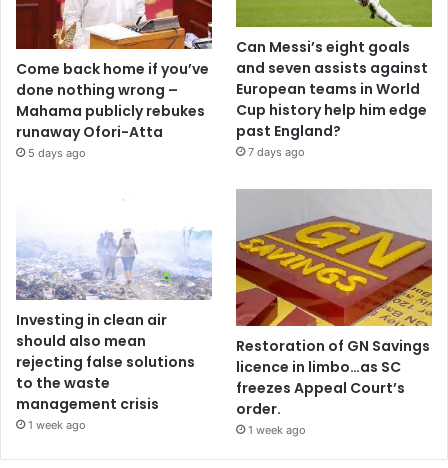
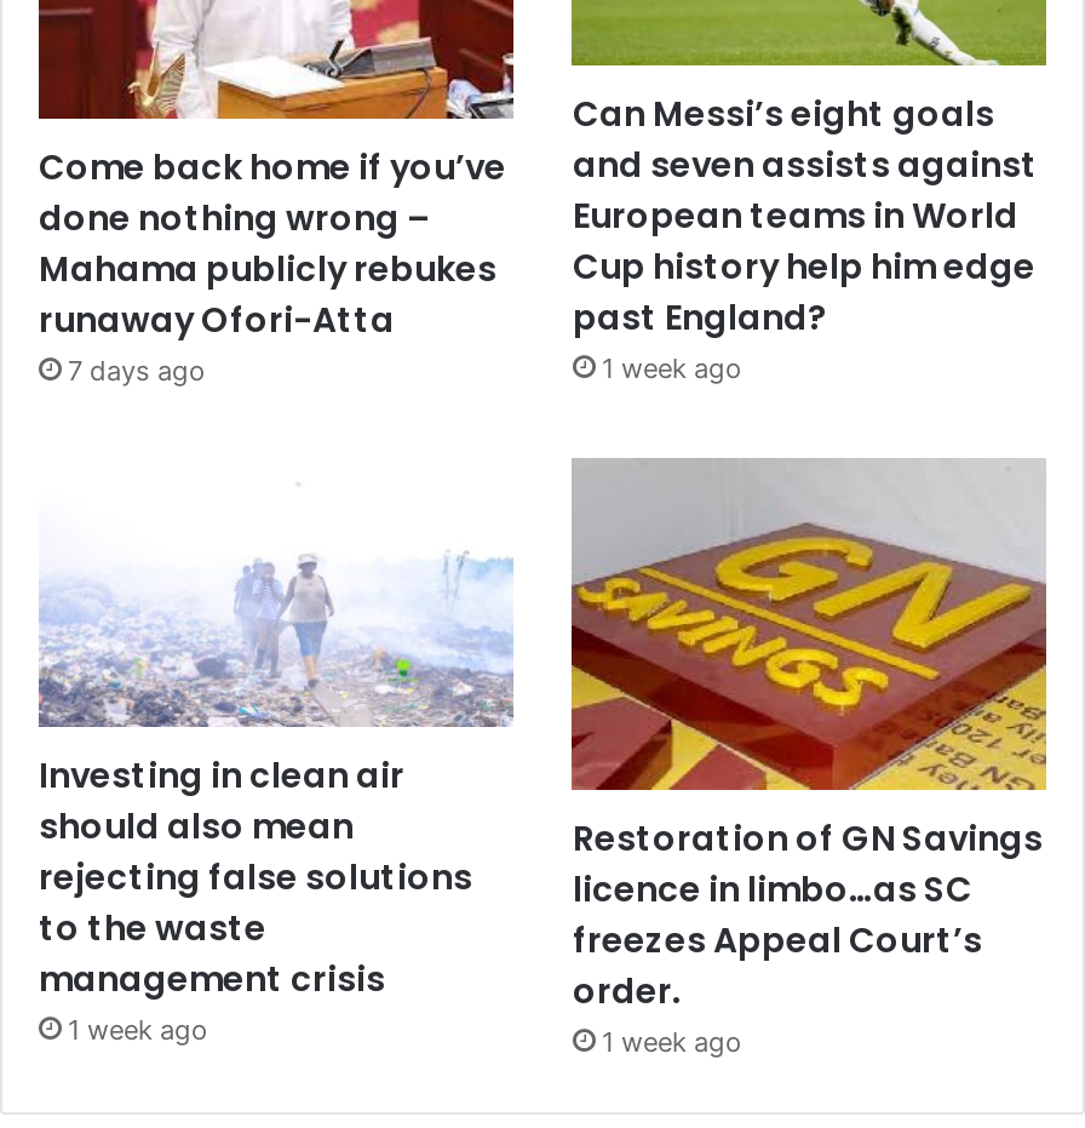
- 5 days ago
+ 7 days ago

- 7 days ago
+ 1 week ago
